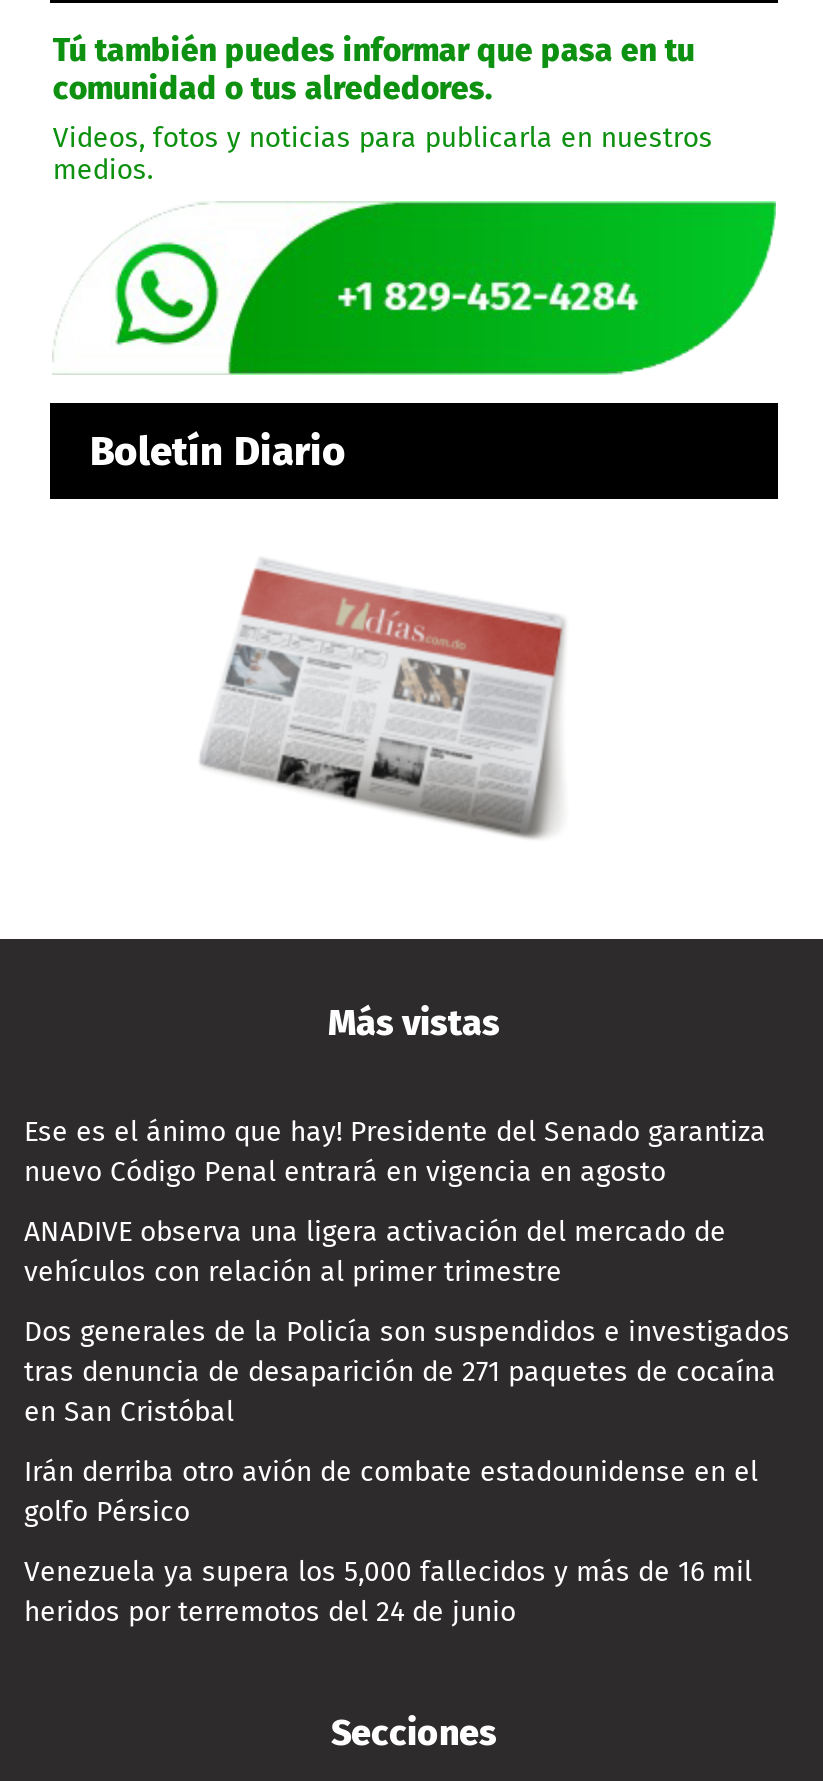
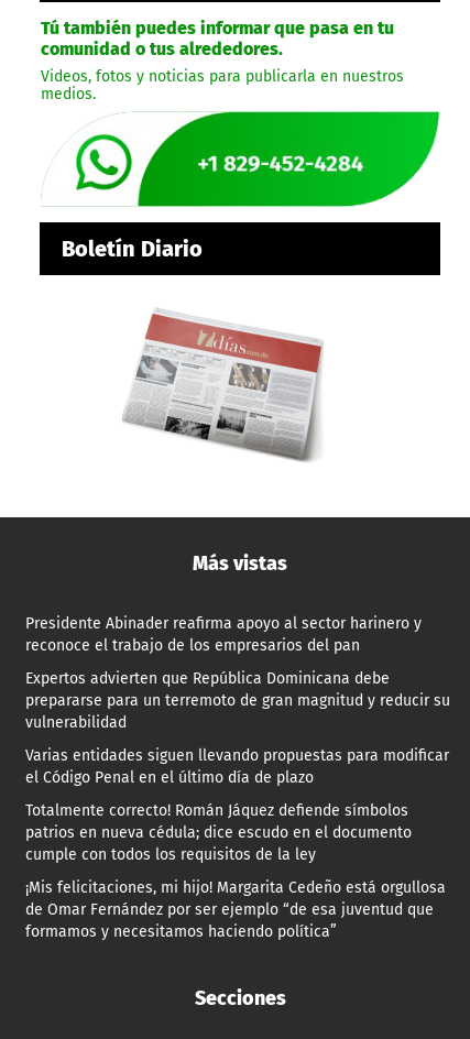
- Ese es el ánimo que hay! Presidente del Senado garantiza
- nuevo Código Penal entrará en vigencia en agosto
+ Presidente Abinader reafirma apoyo al sector harinero y
+ reconoce el trabajo de los empresarios del pan

- ANADIVE observa una ligera activación del mercado de
- vehículos con relación al primer trimestre
+ Expertos advierten que República Dominicana debe
+ prepararse para un terremoto de gran magnitud y reducir su
+ vulnerabilidad

- Dos generales de la Policía son suspendidos e investigados
- tras denuncia de desaparición de 271 paquetes de cocaína
- en San Cristóbal
+ Varias entidades siguen llevando propuestas para modificar
+ el Código Penal en el último día de plazo

- Irán derriba otro avión de combate estadounidense en el
- golfo Pérsico
+ Totalmente correcto! Román Jáquez defiende símbolos
+ patrios en nueva cédula; dice escudo en el documento
+ cumple con todos los requisitos de la ley

- Venezuela ya supera los 5,000 fallecidos y más de 16 mil
- heridos por terremotos del 24 de junio
+ ¡Mis felicitaciones, mi hijo! Margarita Cedeño está orgullosa
+ de Omar Fernández por ser ejemplo “de esa juventud que
+ formamos y necesitamos haciendo política”
